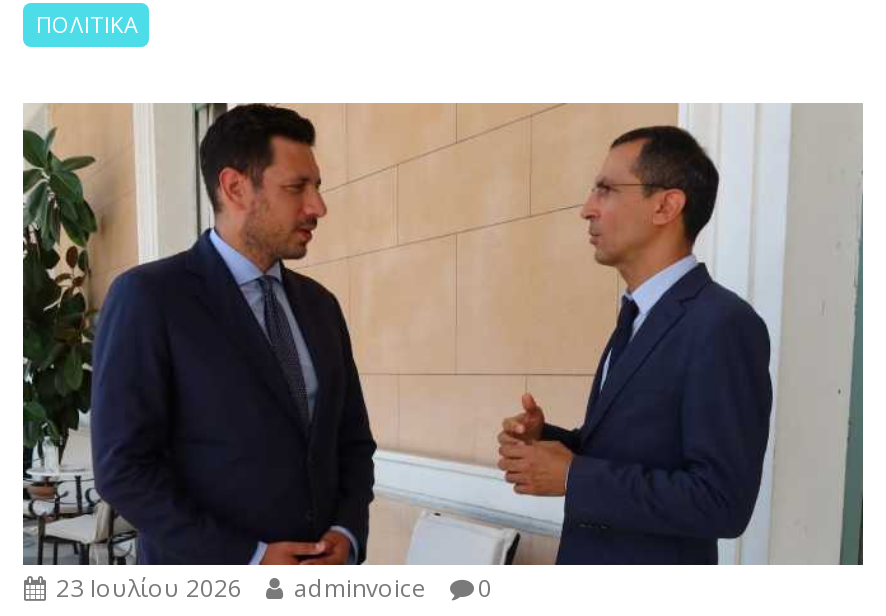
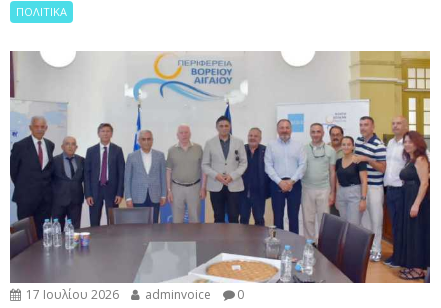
- [image]
- 23 Ιουλίου 2026 adminvoice 0
+ [image]
+ 17 Ιουλίου 2026 adminvoice 0
